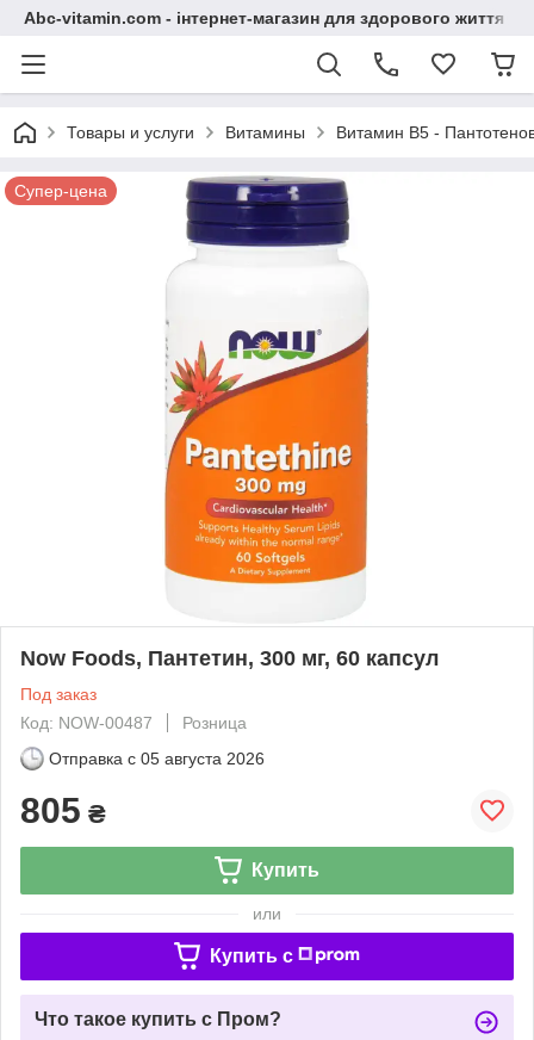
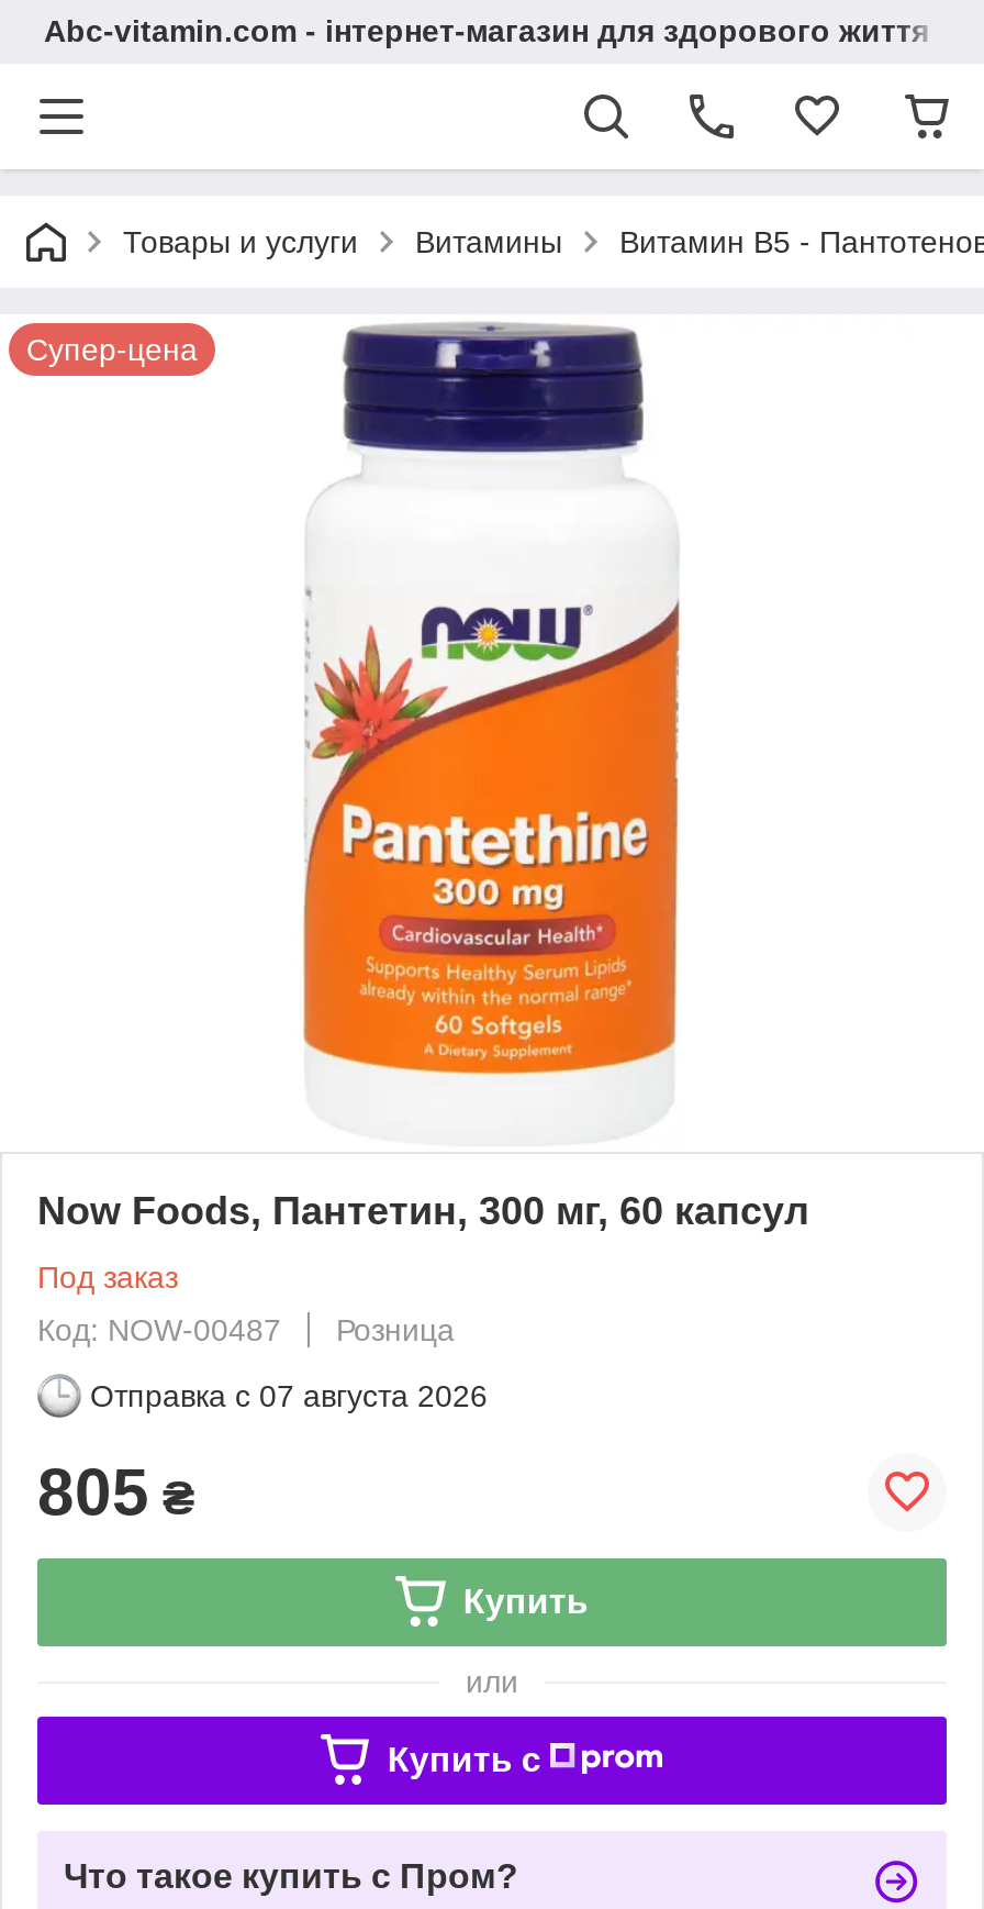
- Отправка с 05 августа 2026
+ Отправка с 07 августа 2026
